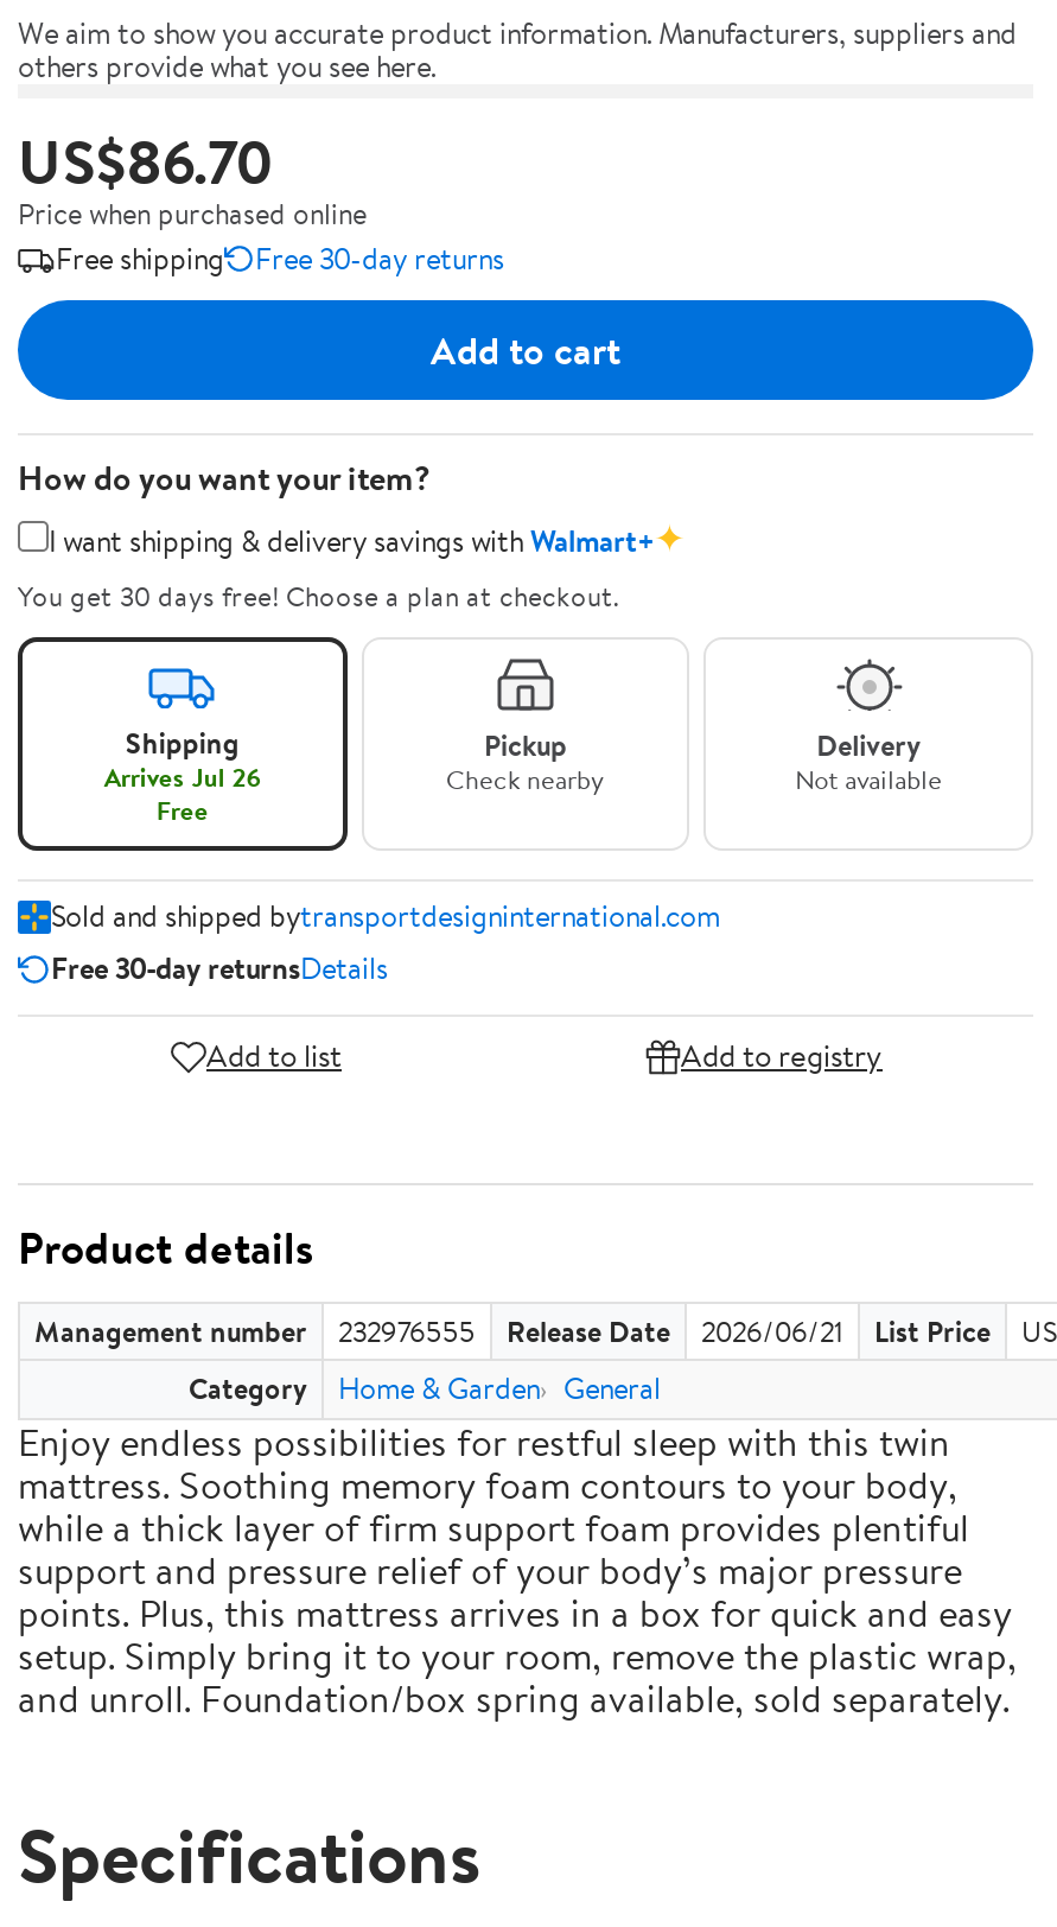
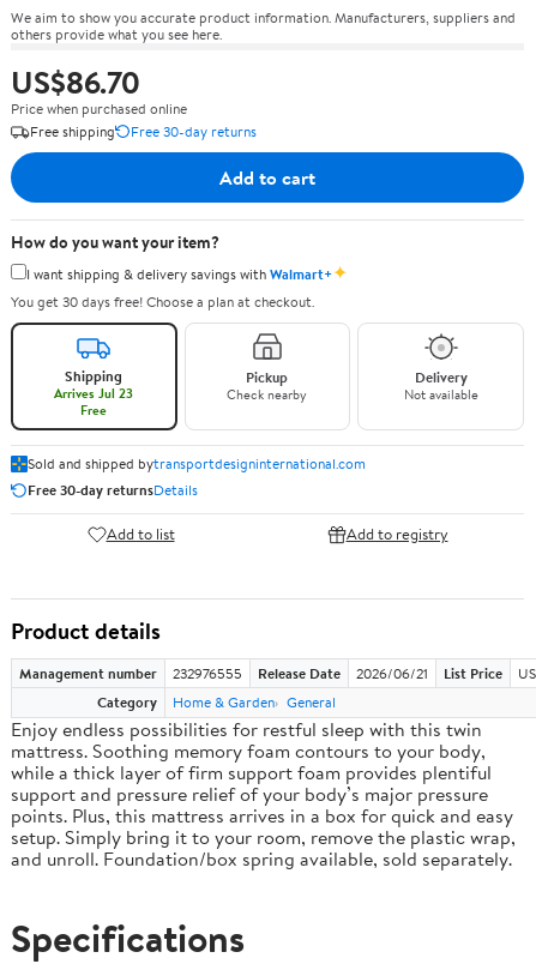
- Arrives Jul 26
+ Arrives Jul 23
